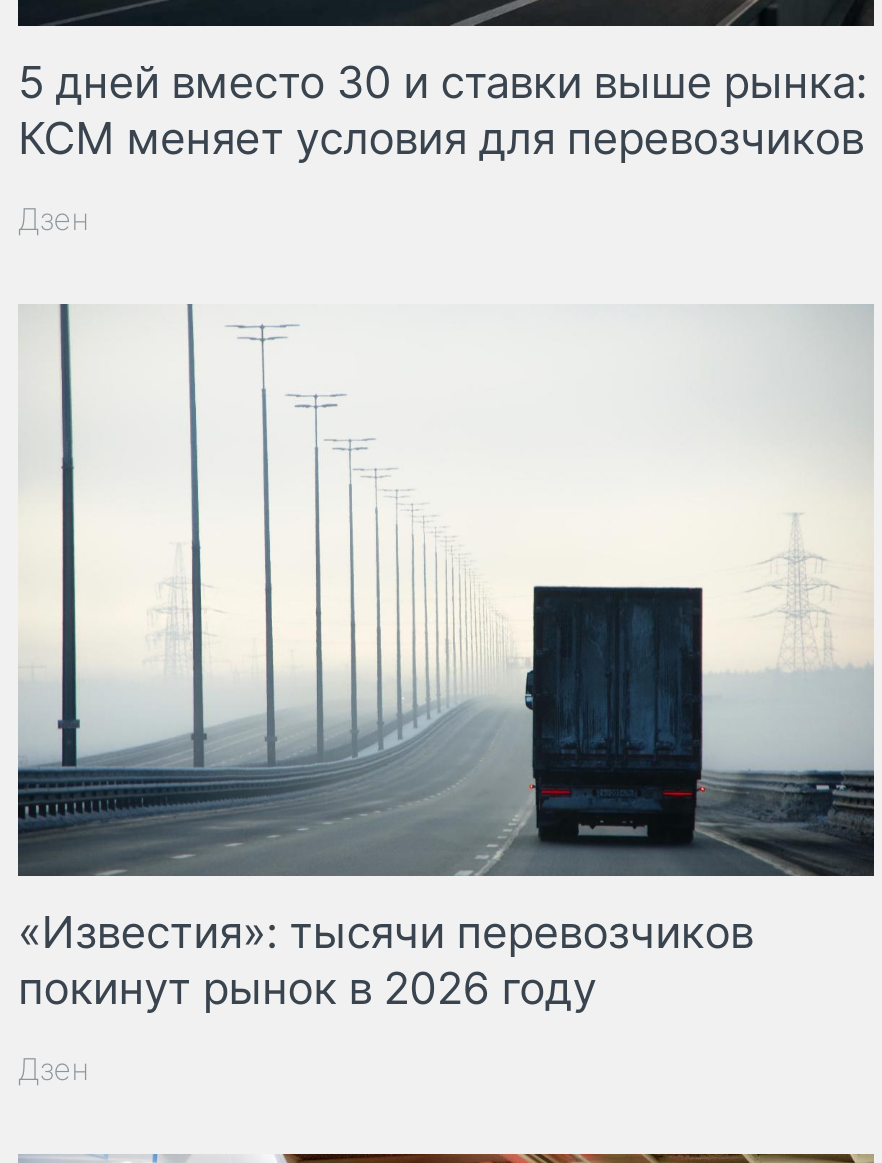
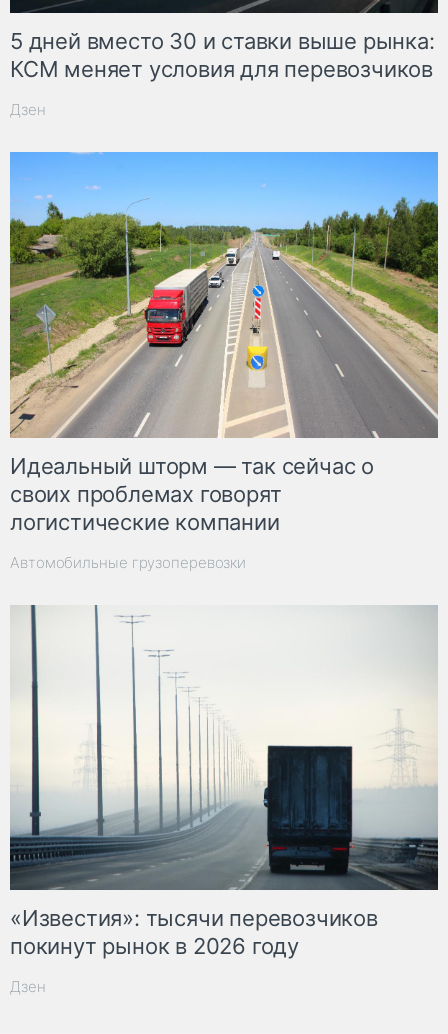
+ [image]
+ Идеальный шторм — так сейчас о
+ своих проблемах говорят
+ логистические компании
+ Автомобильные грузоперевозки
